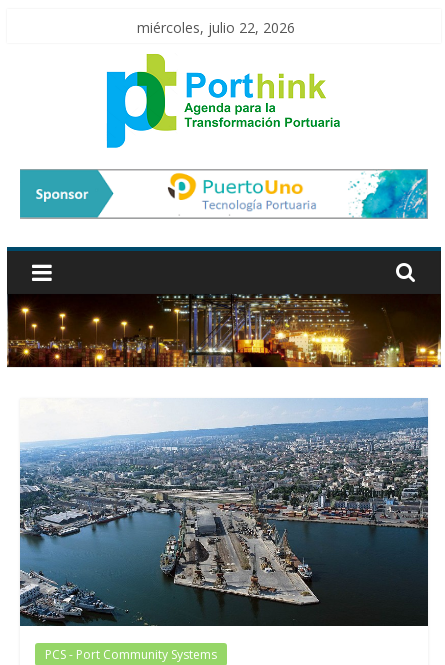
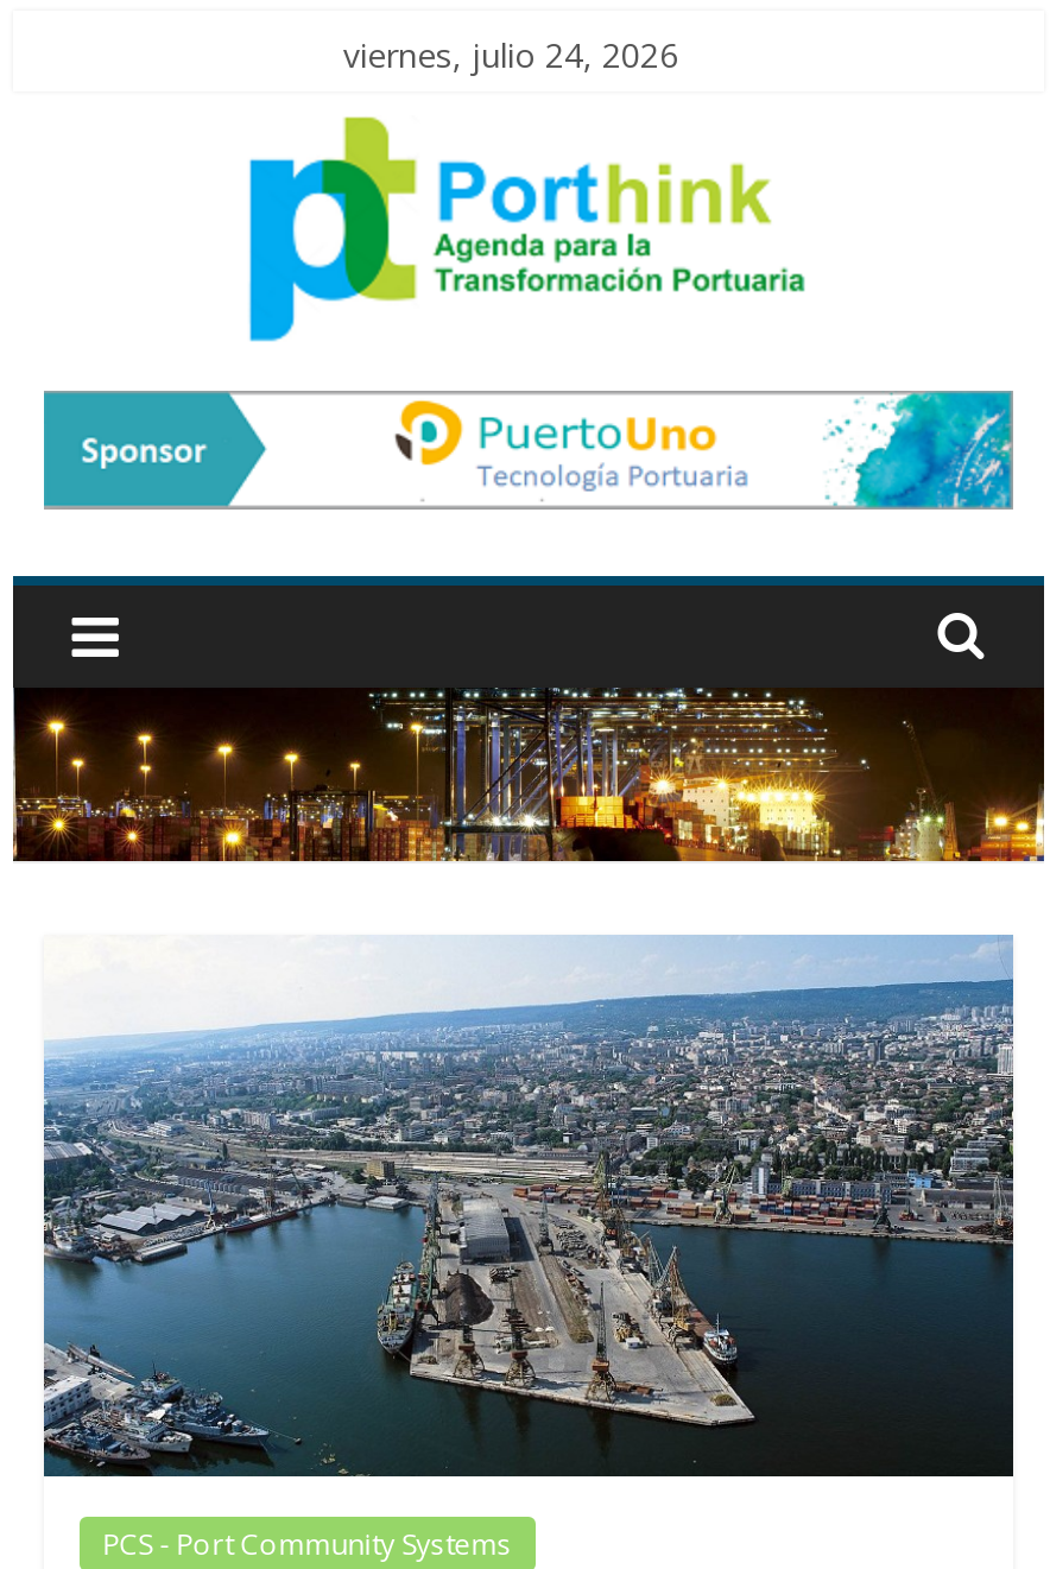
- miércoles, julio 22, 2026
+ viernes, julio 24, 2026
